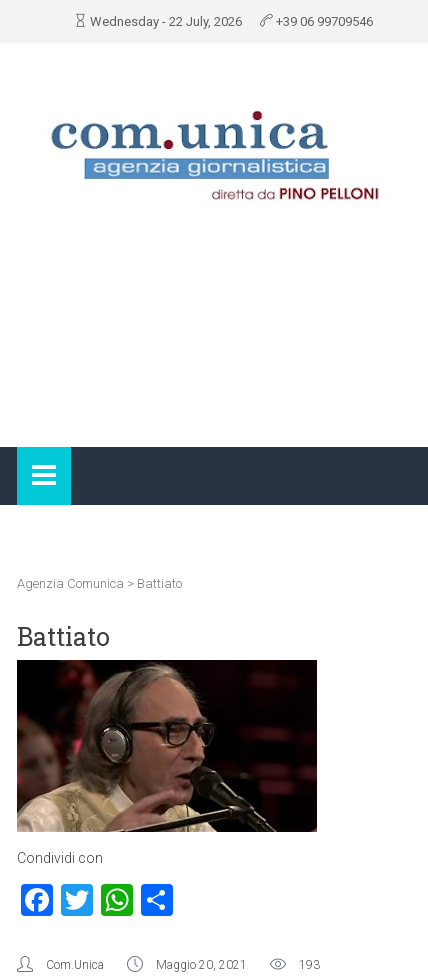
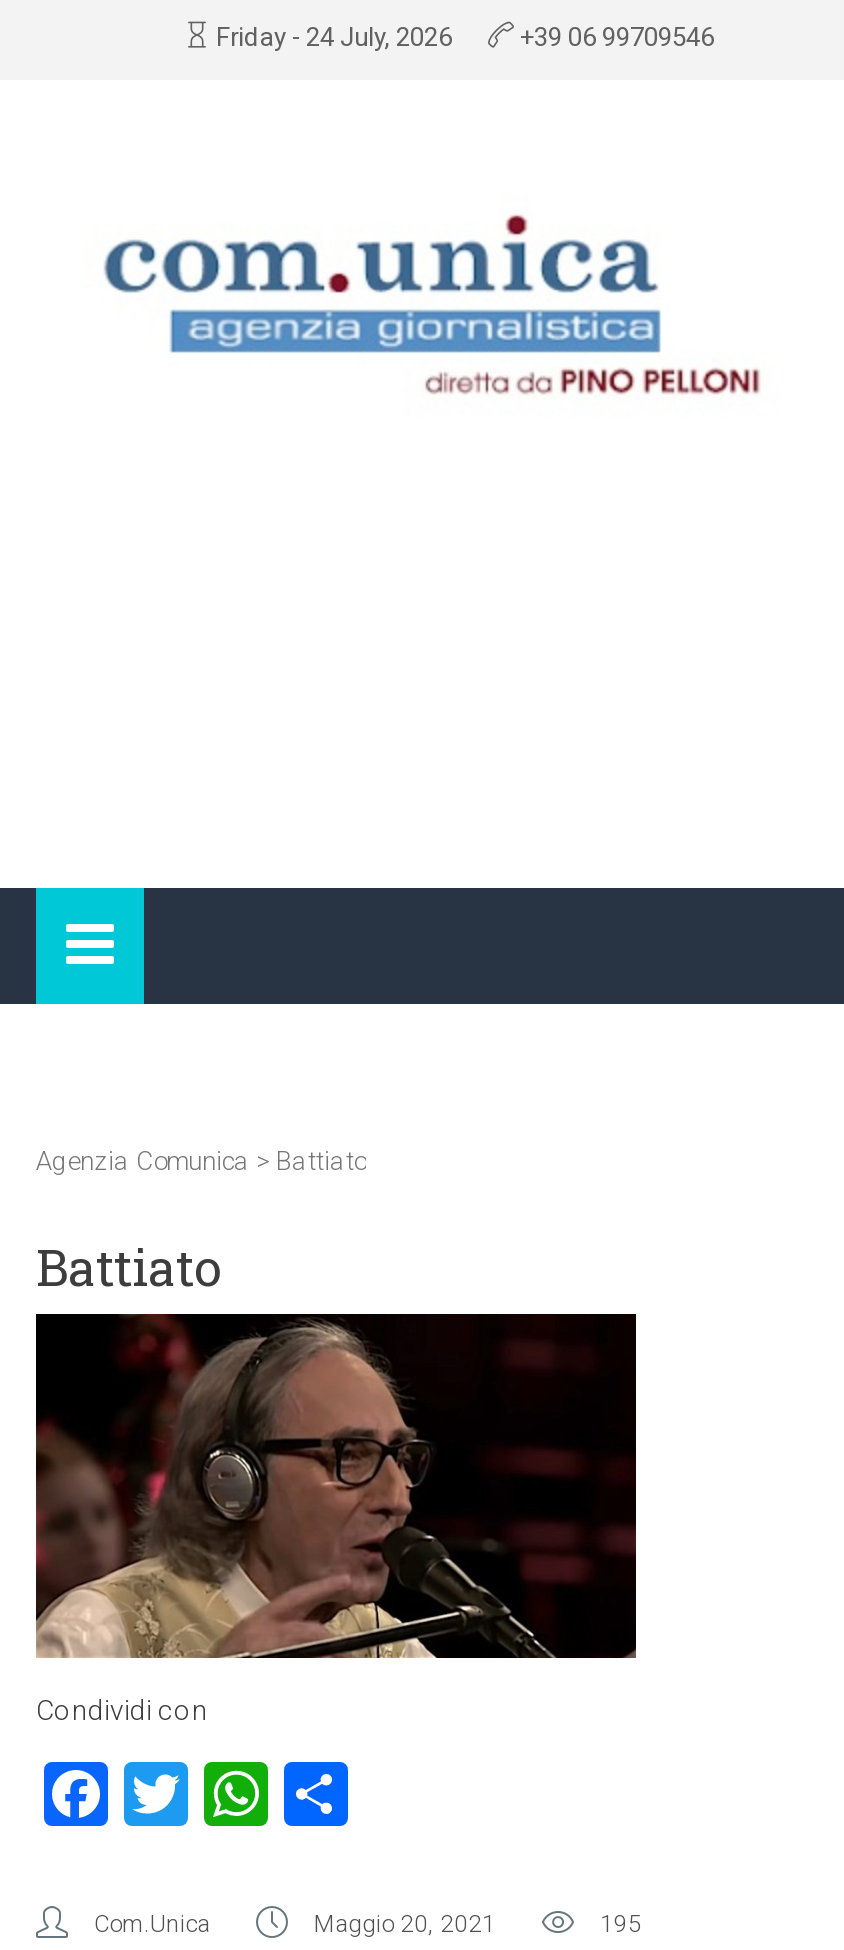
- Wednesday - 22 July, 2026
+ Friday - 24 July, 2026

- 193
+ 195
